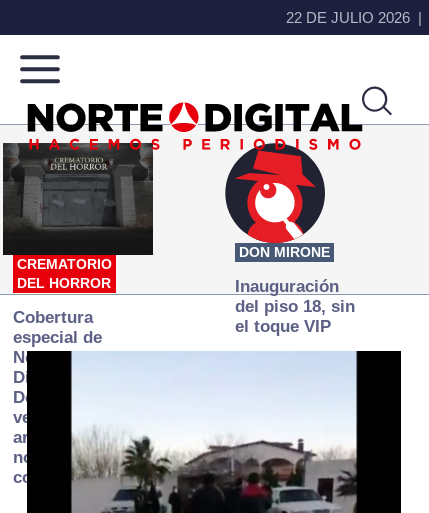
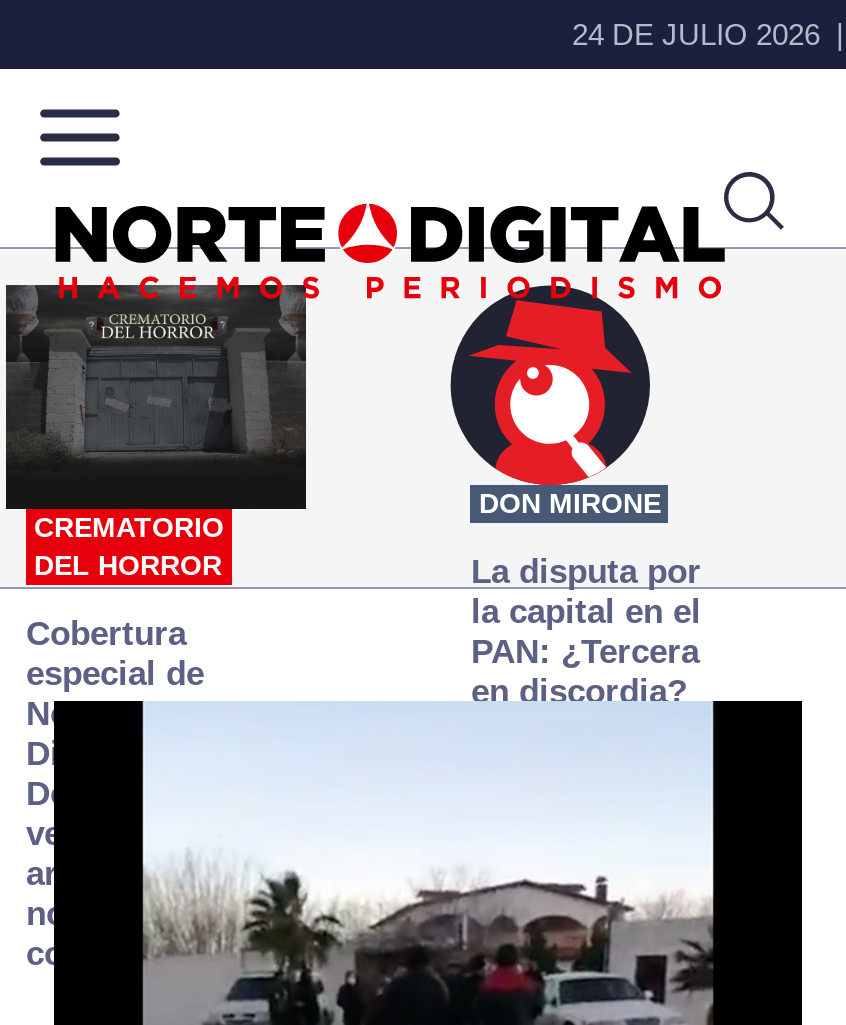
- 22 DE JULIO 2026
+ 24 DE JULIO 2026

- Inauguración
- del piso 18, sin
- el toque VIP
+ La disputa por
+ la capital en el
+ PAN: ¿Tercera
+ en discordia?
